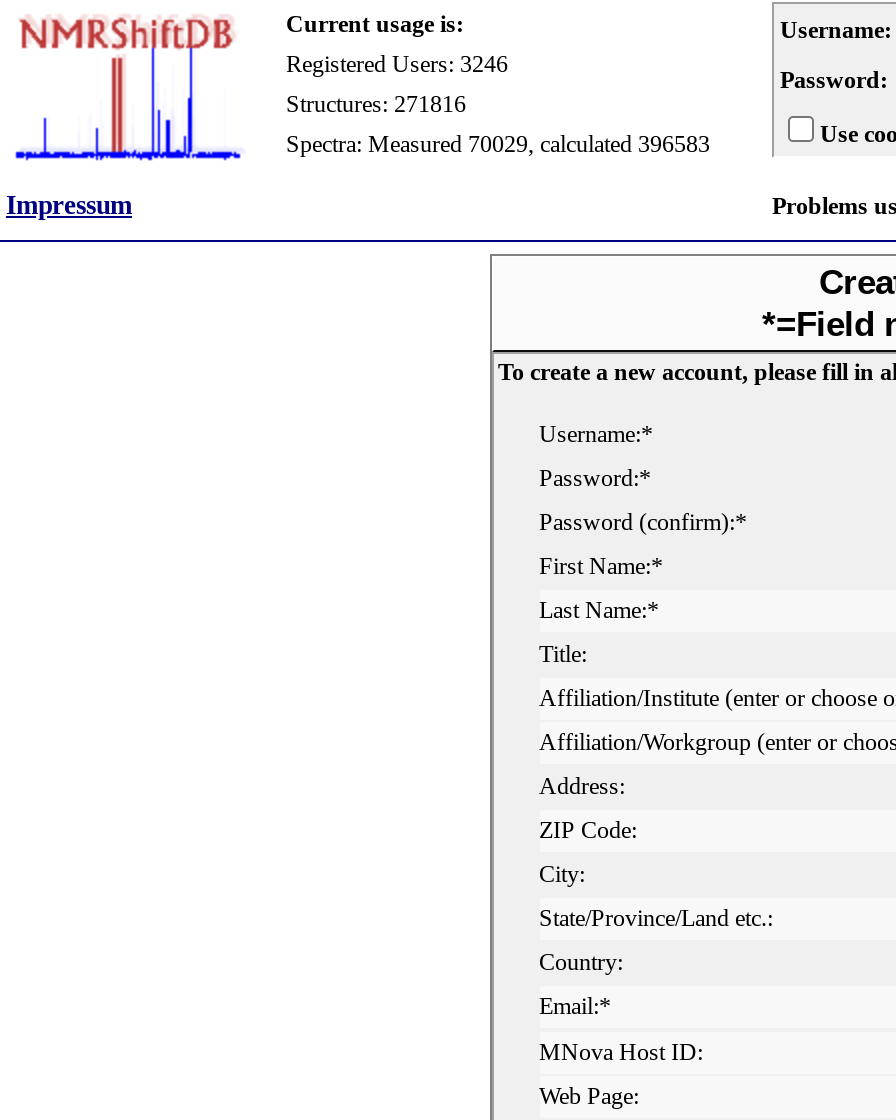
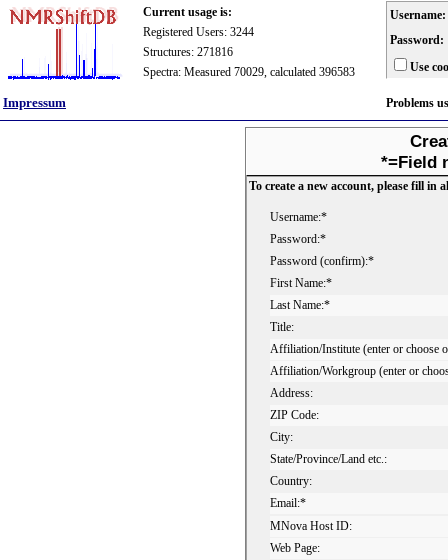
- Registered Users: 3246
+ Registered Users: 3244
